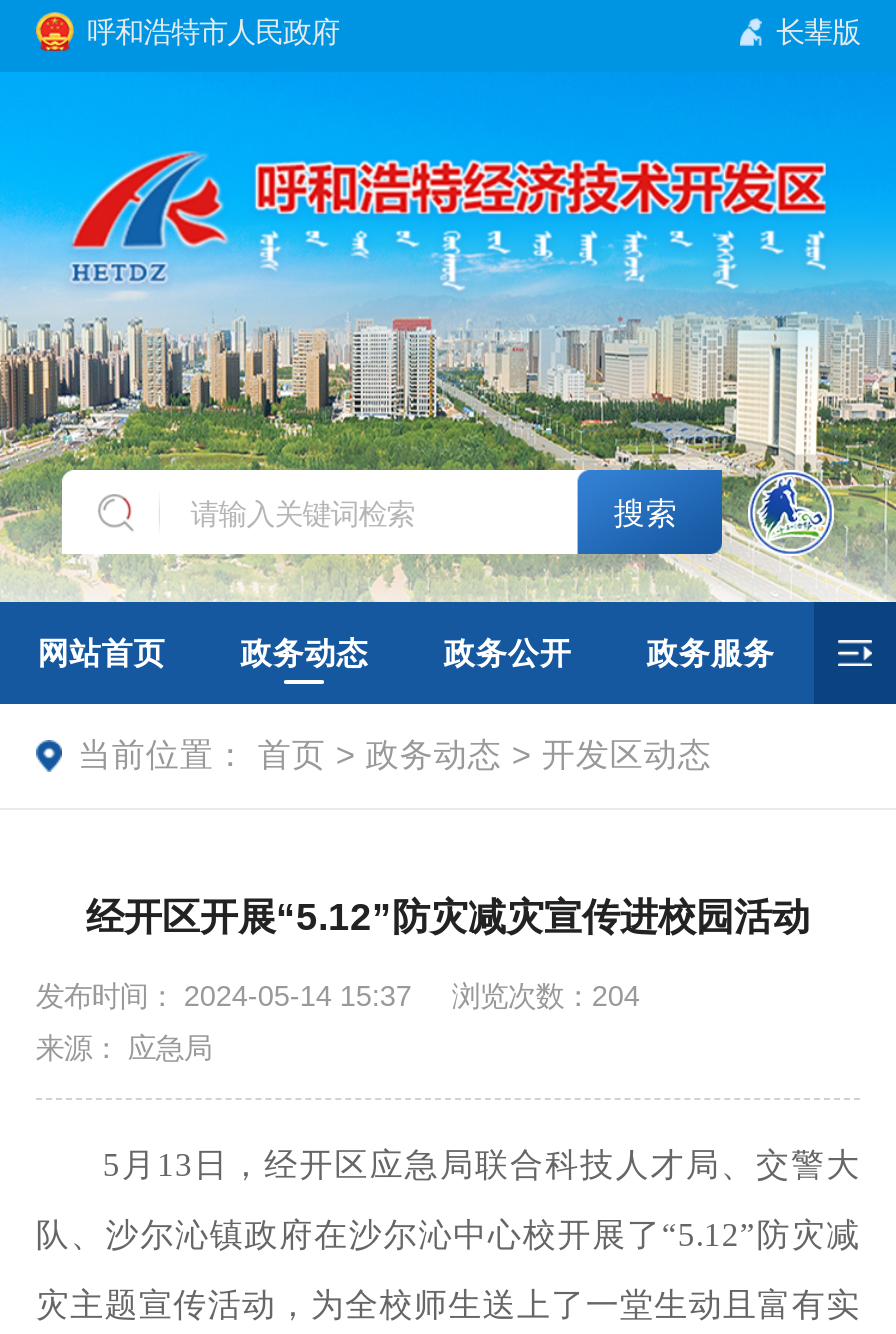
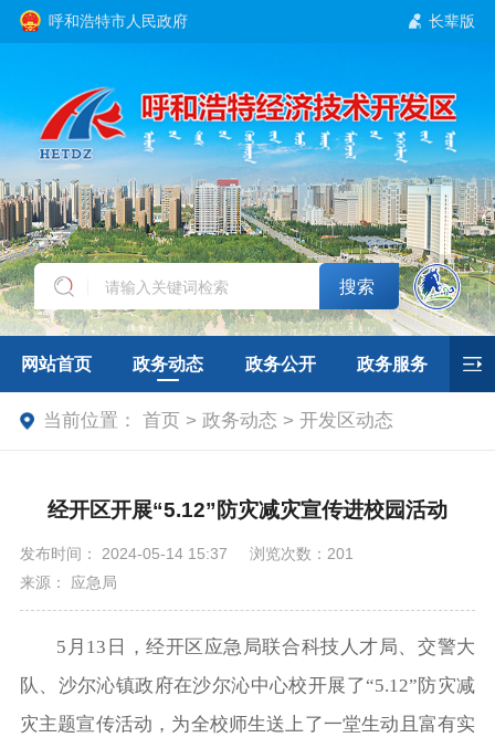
- 发布时间： 2024-05-14 15:37浏览次数：204
+ 发布时间： 2024-05-14 15:37浏览次数：201
